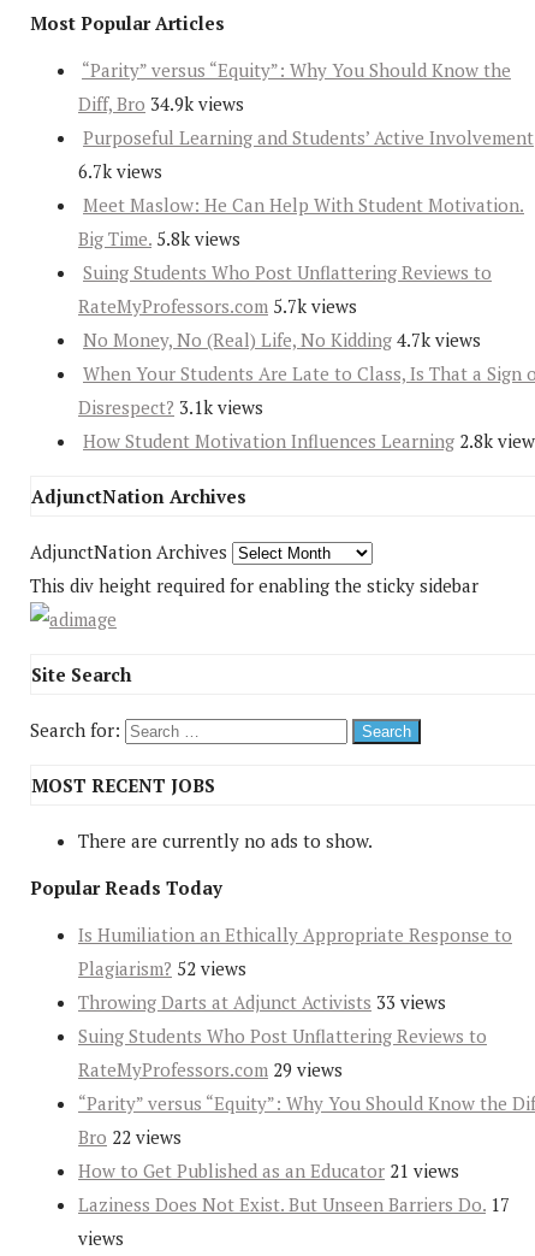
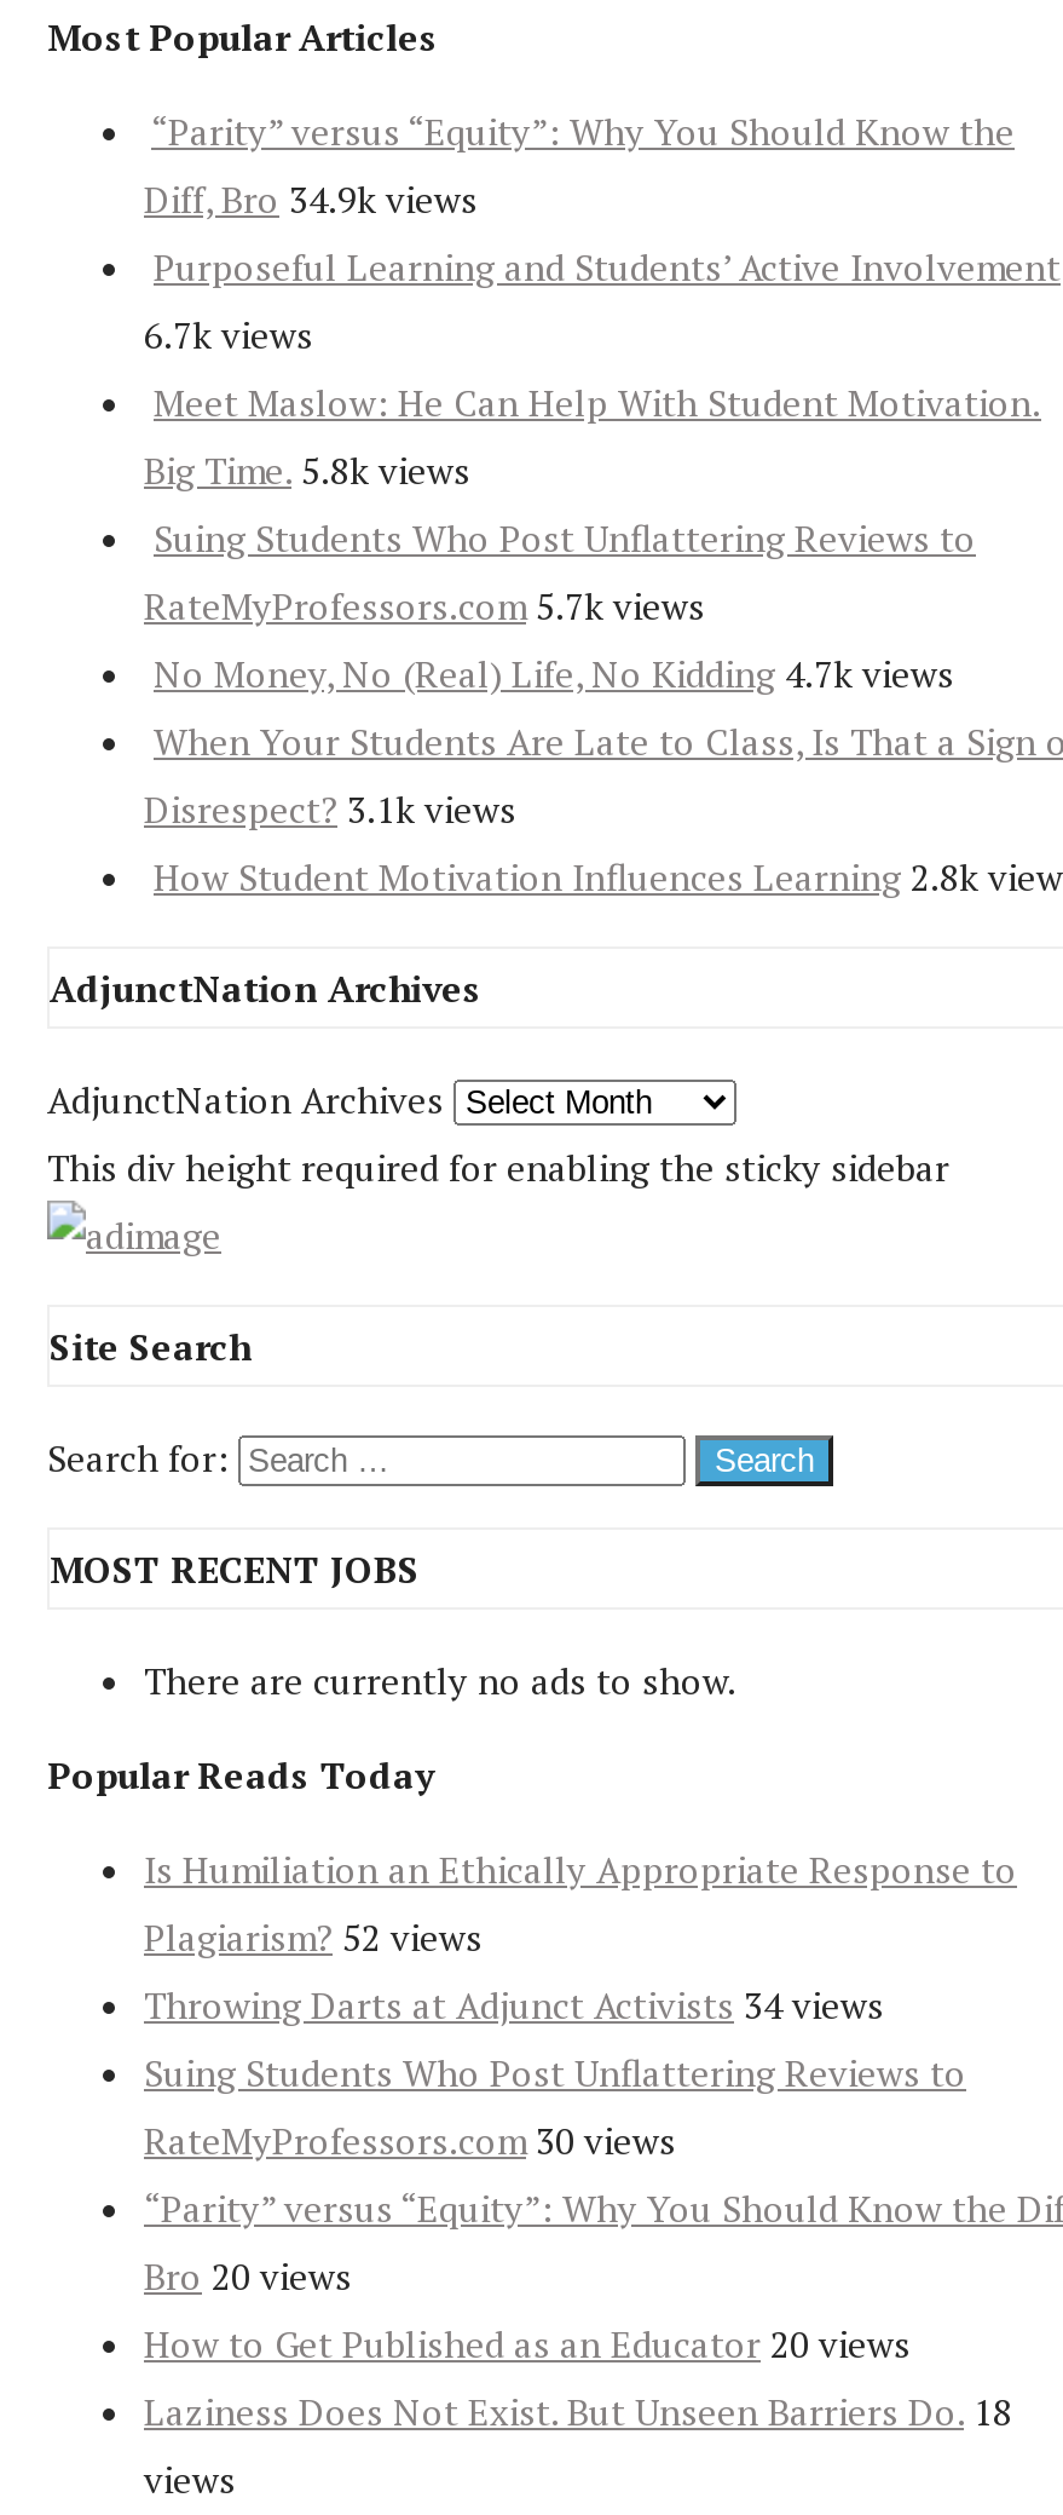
- Throwing Darts at Adjunct Activists 33 views
+ Throwing Darts at Adjunct Activists 34 views

- RateMyProfessors.com 29 views
+ RateMyProfessors.com 30 views

- Bro 22 views
+ Bro 20 views

- How to Get Published as an Educator 21 views
+ How to Get Published as an Educator 20 views

- Laziness Does Not Exist. But Unseen Barriers Do. 17
+ Laziness Does Not Exist. But Unseen Barriers Do. 18
